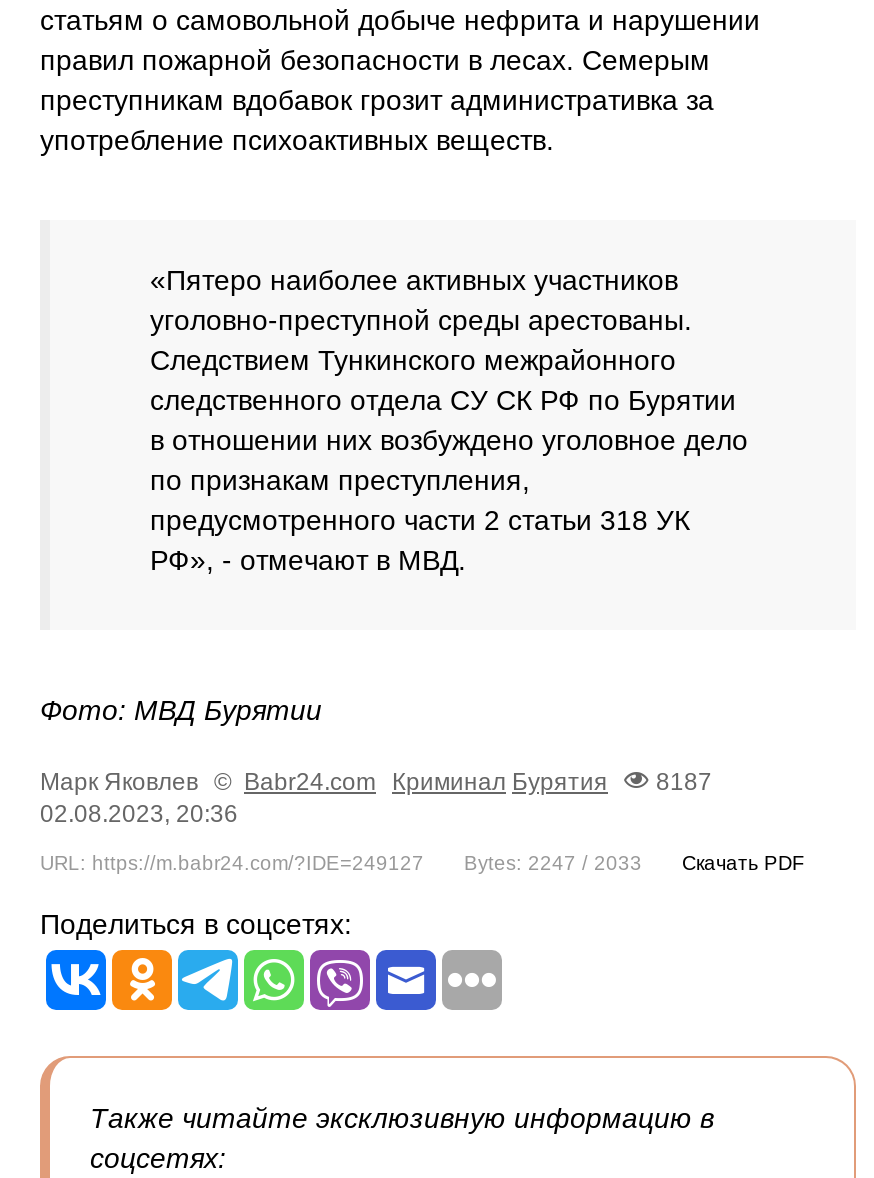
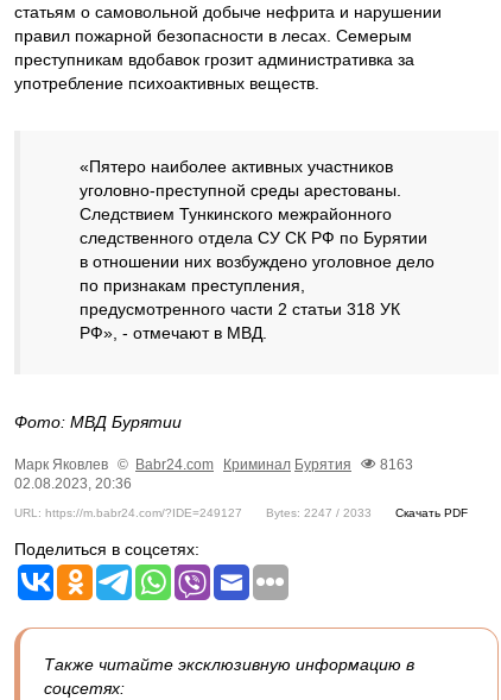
- Марк Яковлев © Babr24.com Криминал Бурятия 8187
+ Марк Яковлев © Babr24.com Криминал Бурятия 8163
